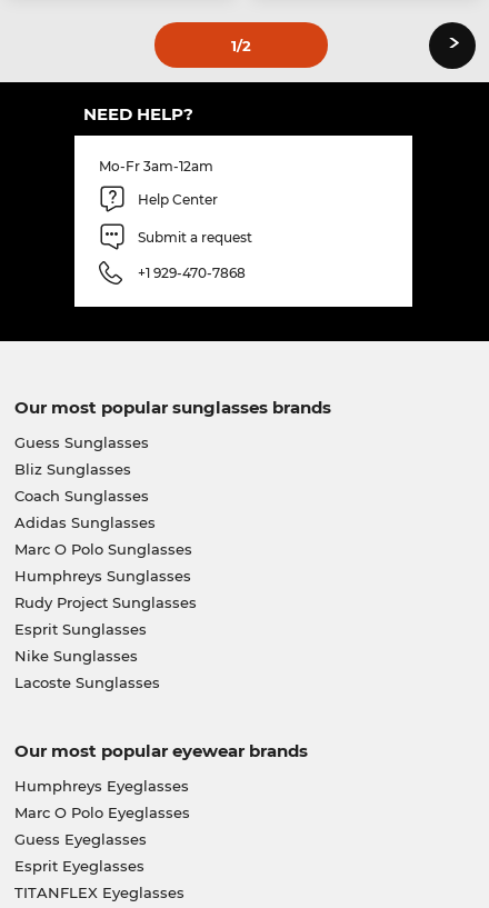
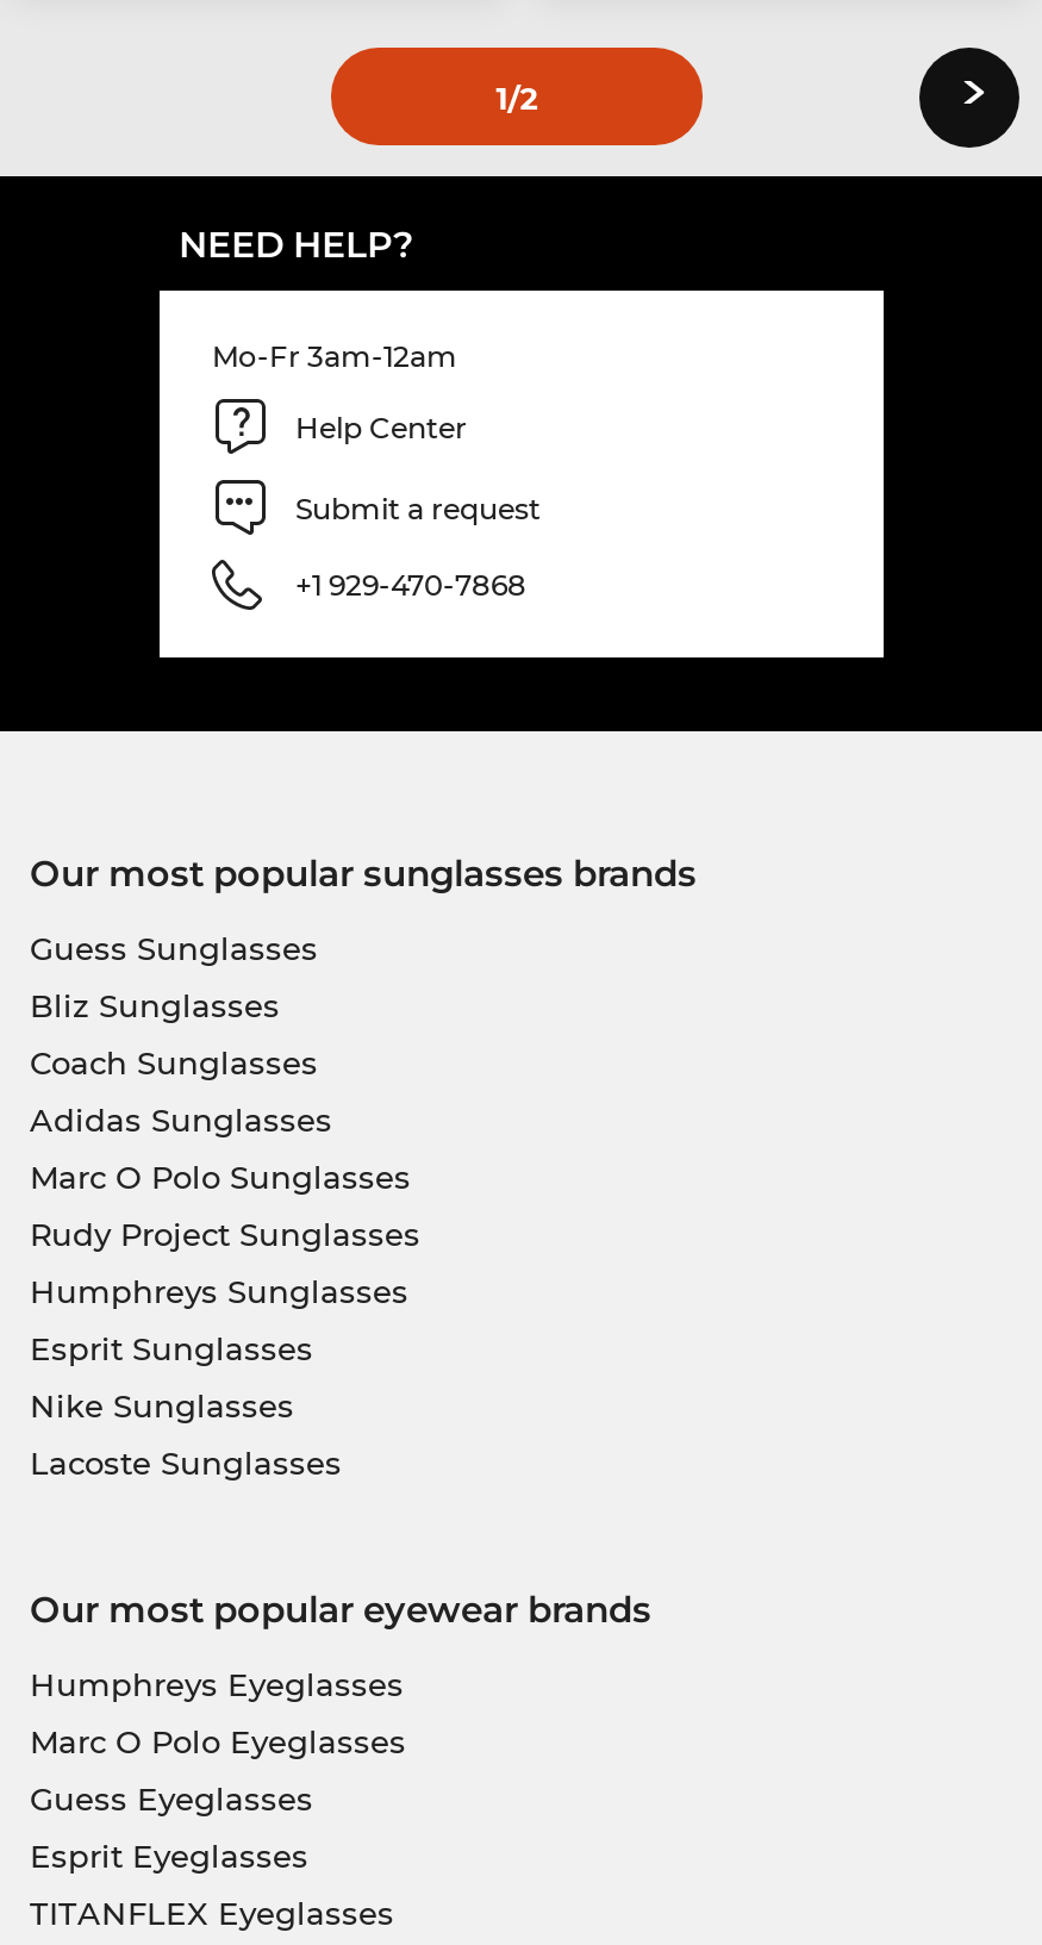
moved down: Humphreys Sunglasses

moved up: Rudy Project Sunglasses
